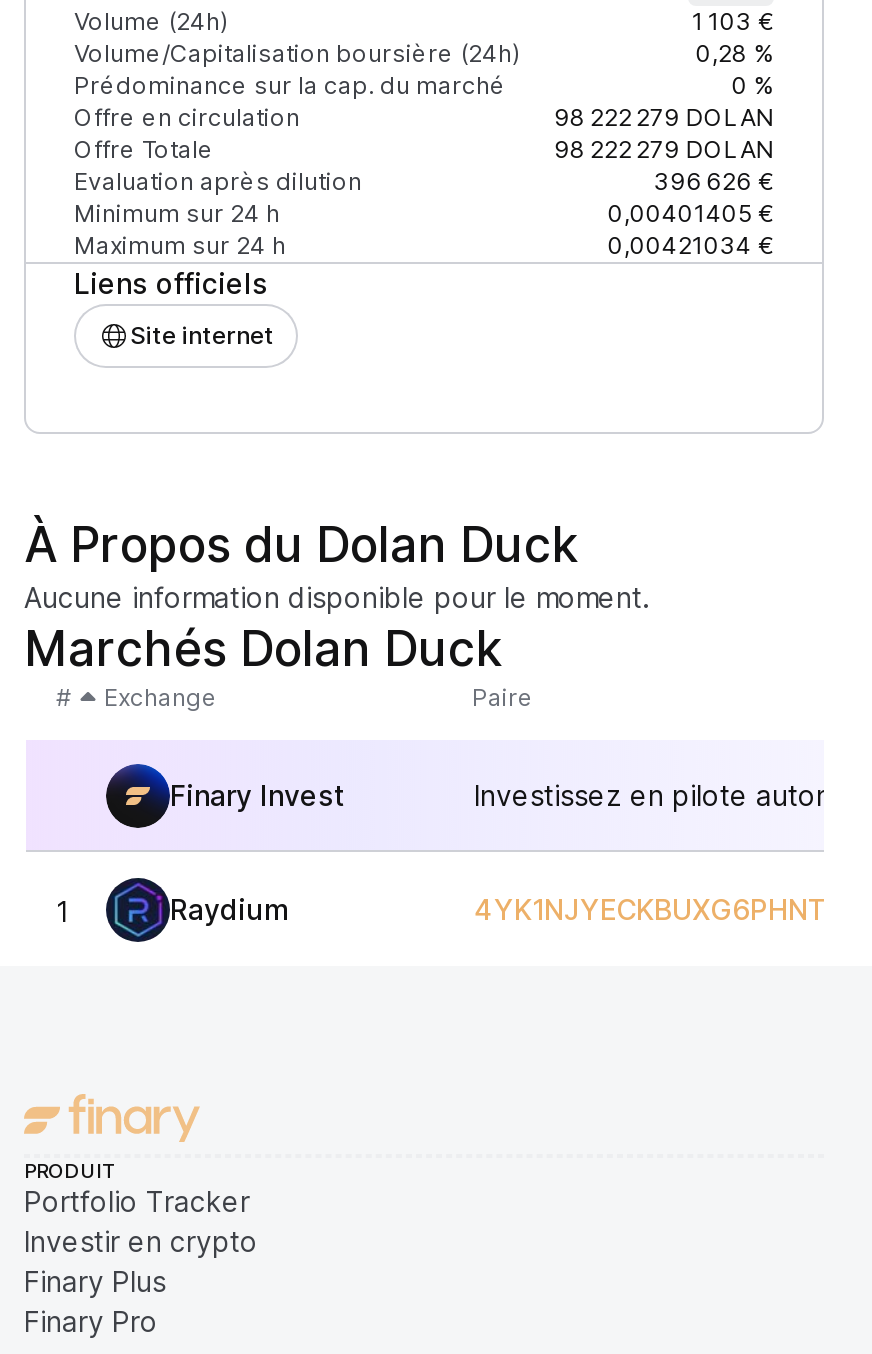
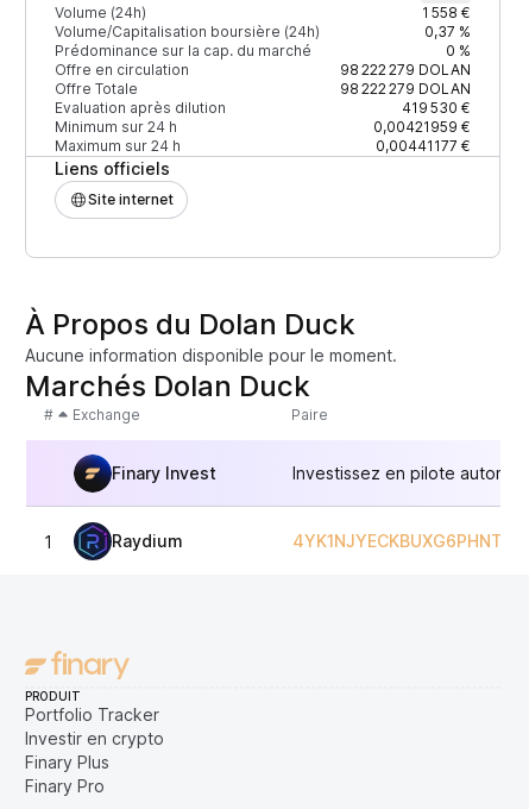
- 1 103 €
+ 1 558 €

- 0,28 %
+ 0,37 %

- 396 626 €
+ 419 530 €

- 0,00401405 €
+ 0,00421959 €

- 0,00421034 €
+ 0,00441177 €
